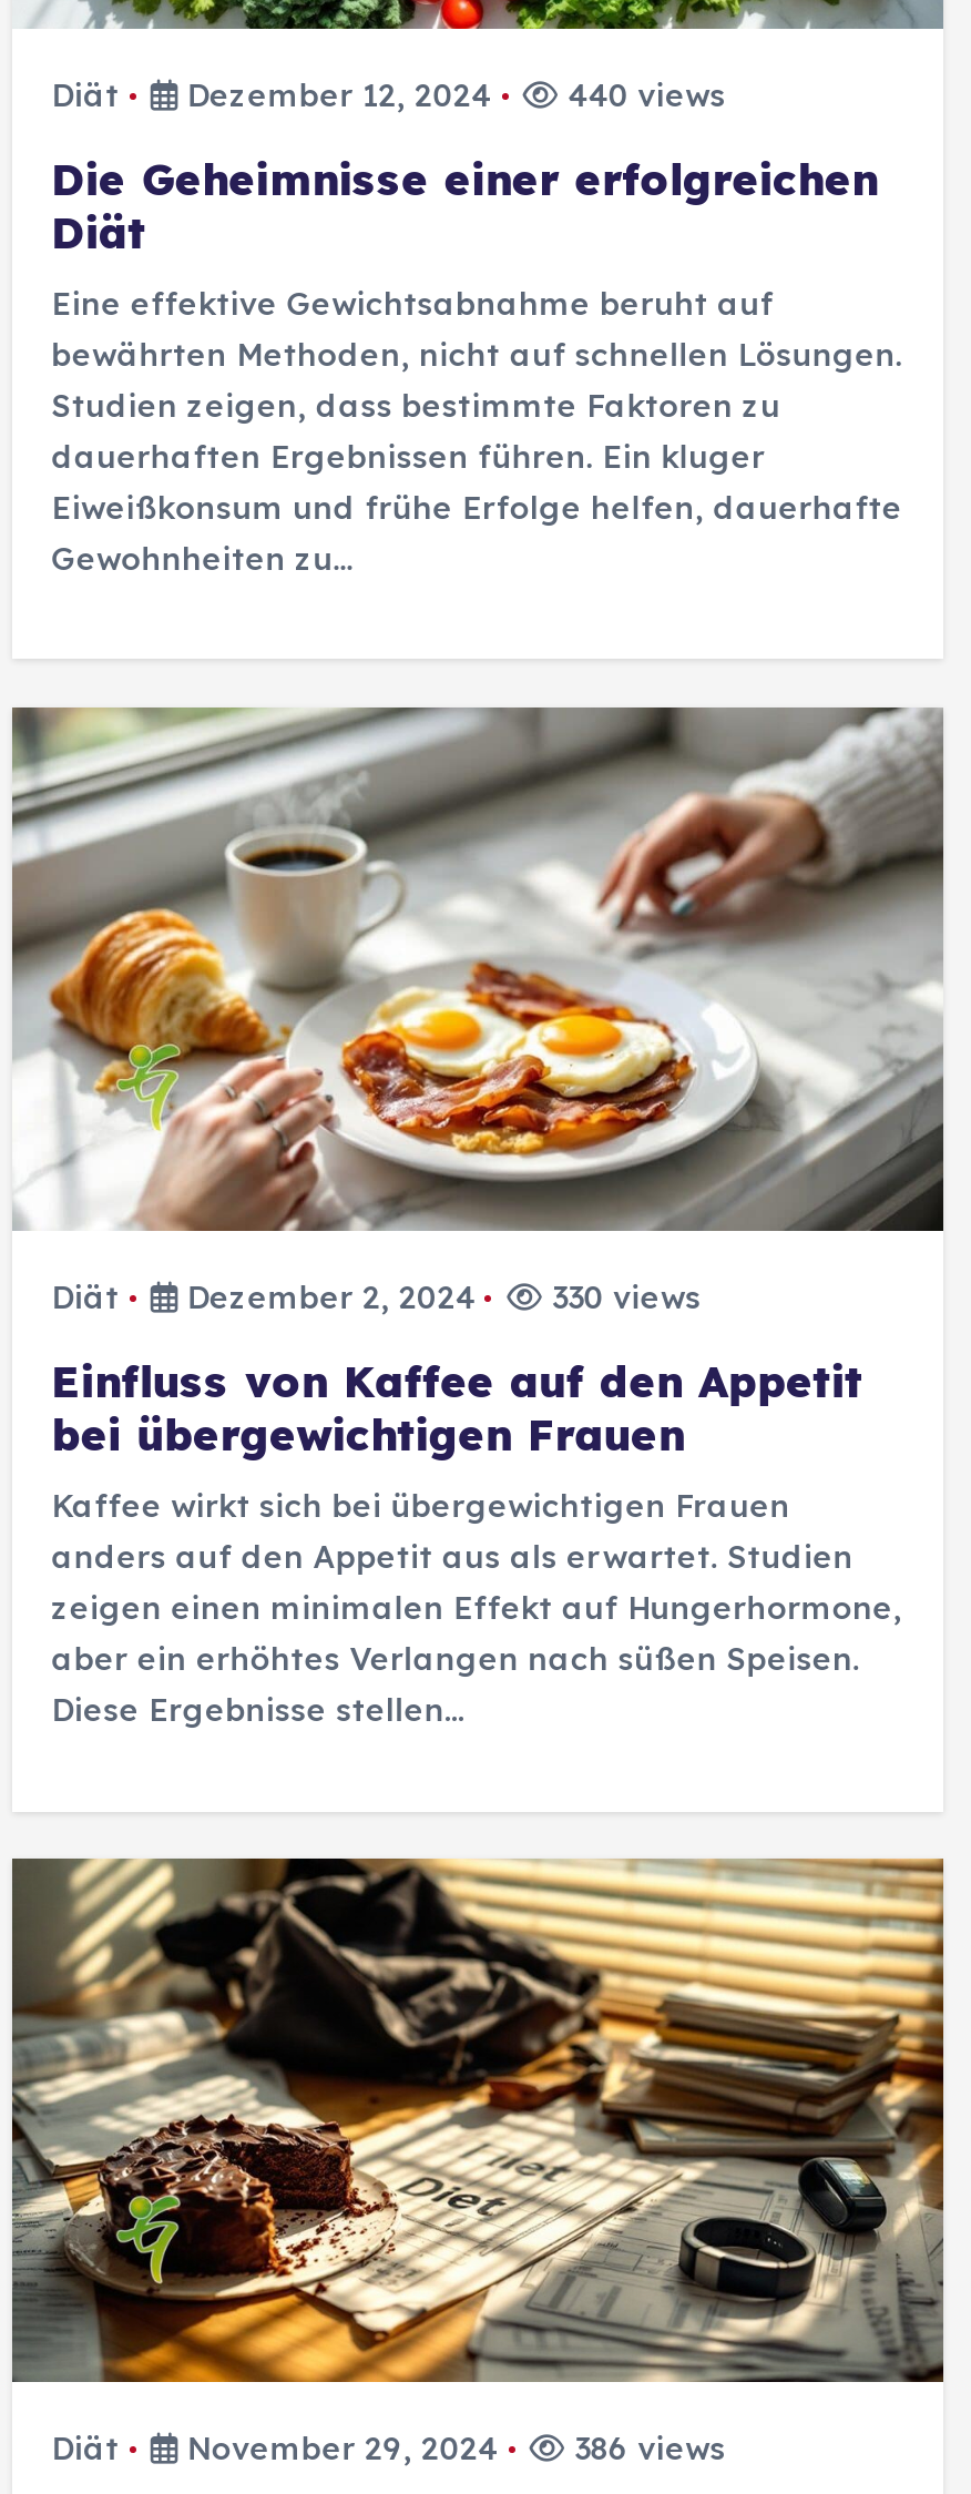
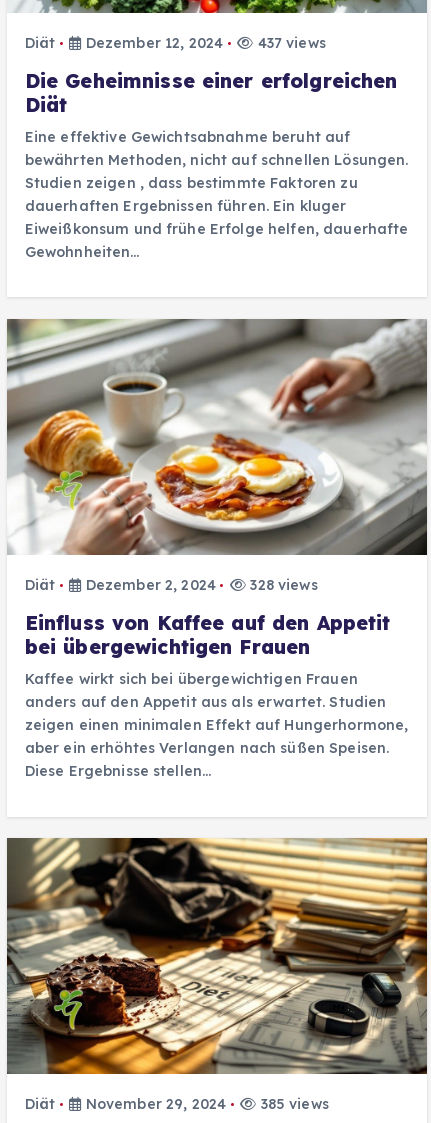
- Diät Dezember 12, 2024 440 views
+ Diät Dezember 12, 2024 437 views

- Studien zeigen, dass bestimmte Faktoren zu
+ Studien zeigen , dass bestimmte Faktoren zu

- Gewohnheiten zu…
+ Gewohnheiten…

- Diät Dezember 2, 2024 330 views
+ Diät Dezember 2, 2024 328 views

- Diät November 29, 2024 386 views
+ Diät November 29, 2024 385 views
